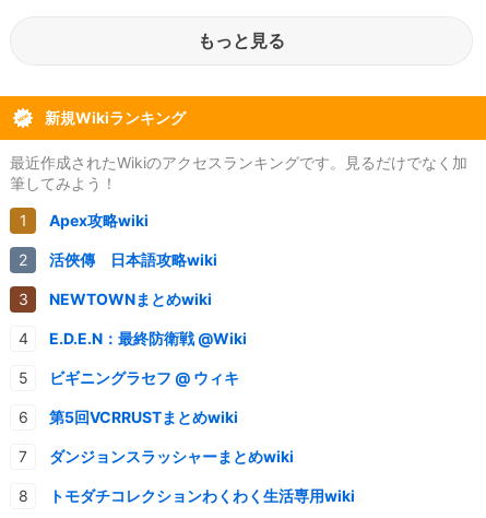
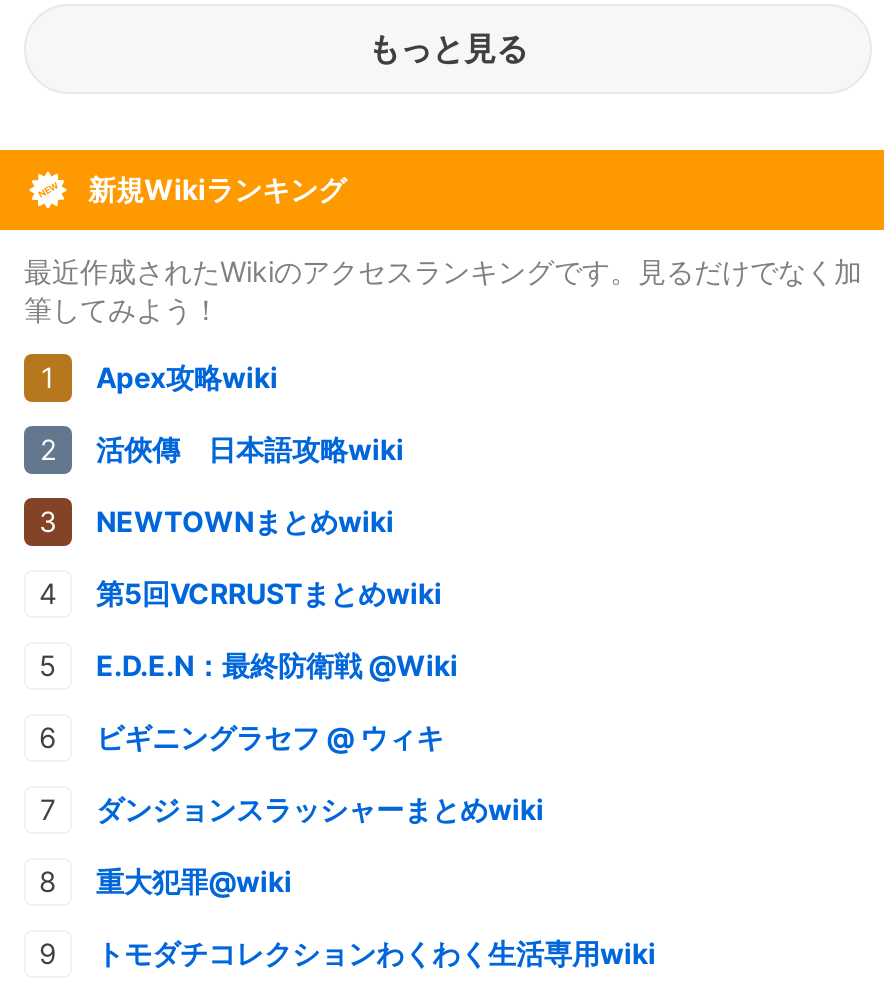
moved up: 第5回VCRRUSTまとめwiki

+ 重大犯罪@wiki
